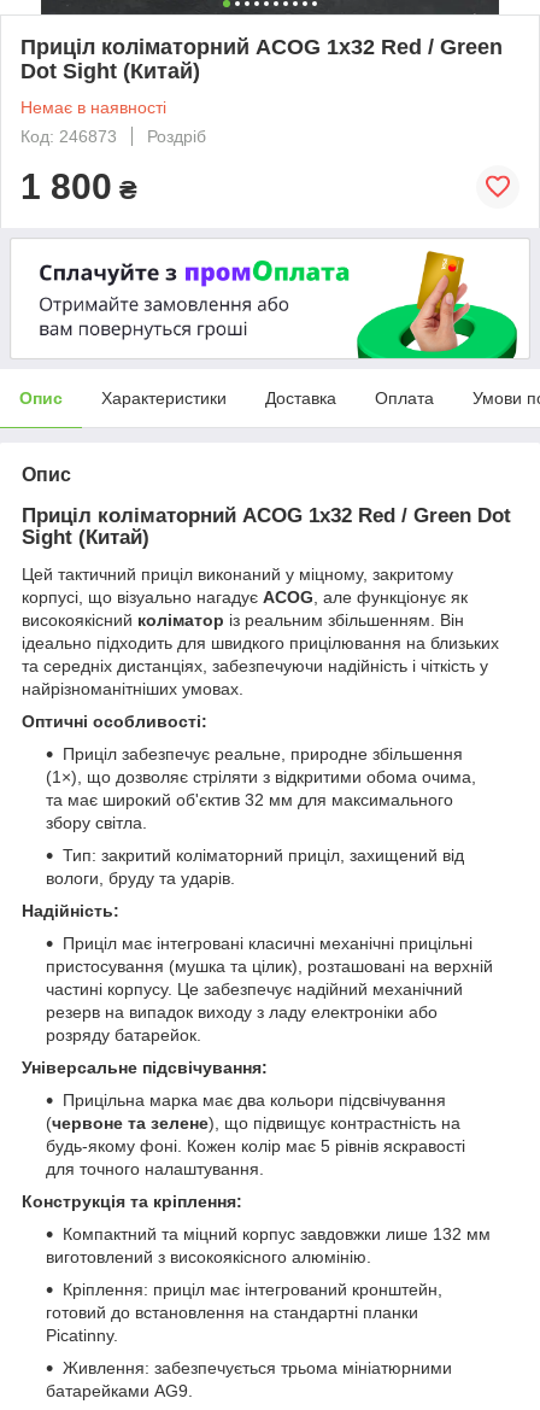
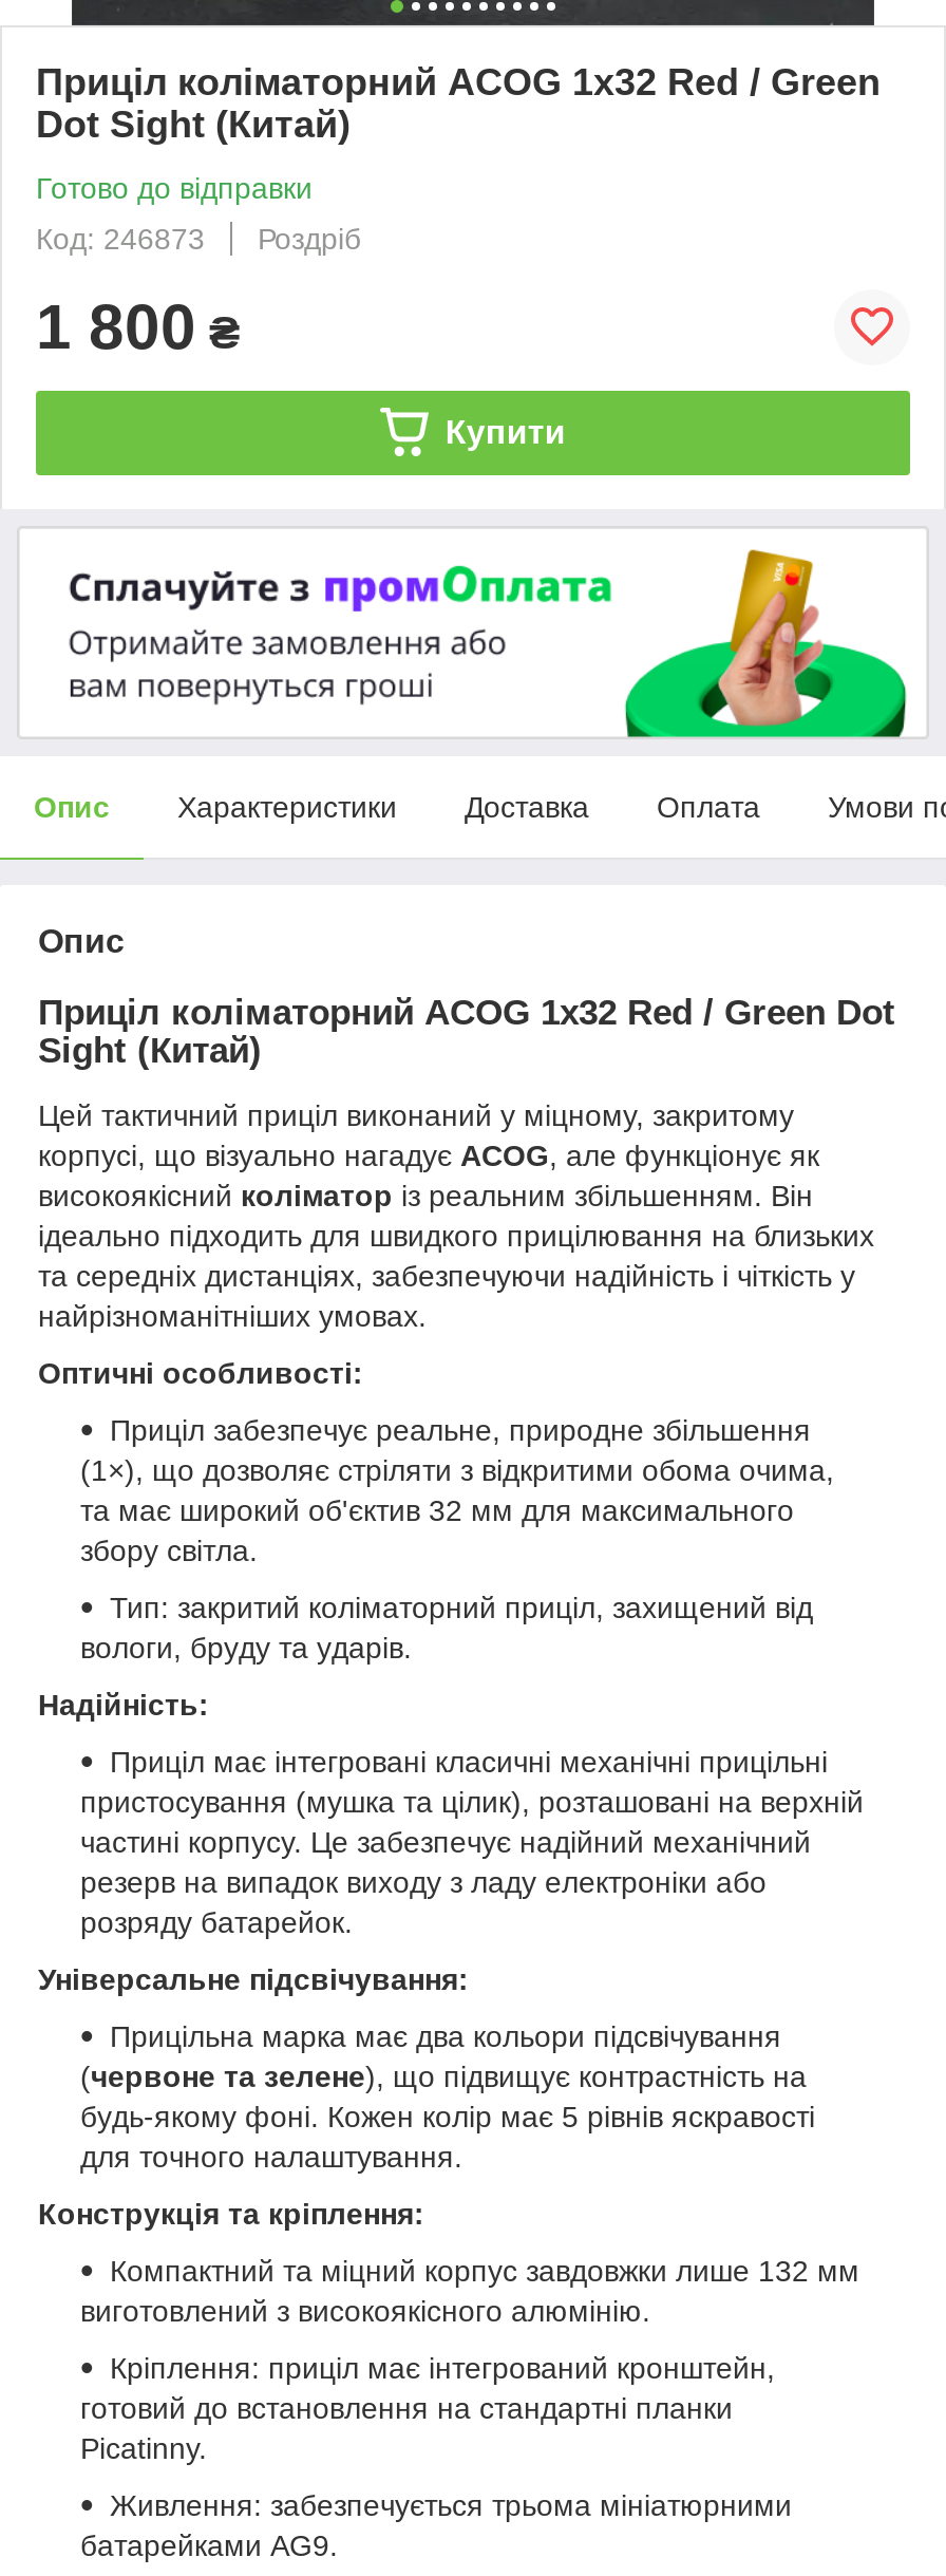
- Немає в наявності
+ Готово до відправки

+ Купити
